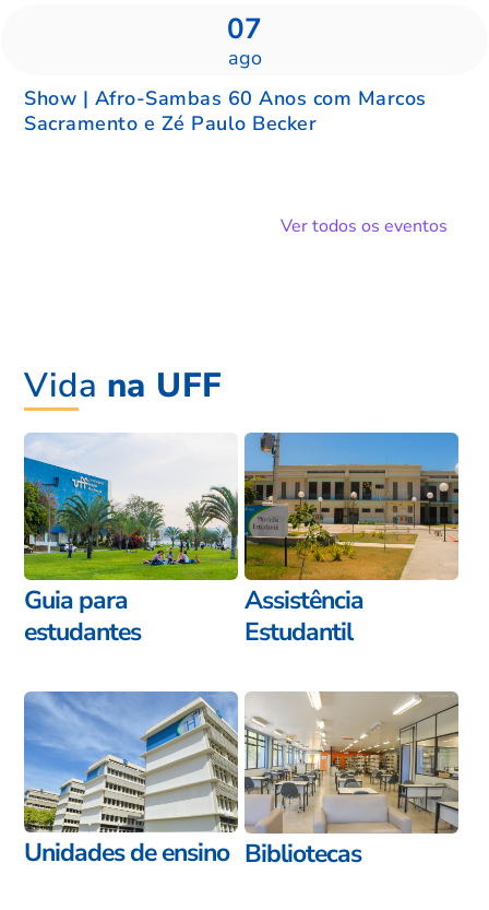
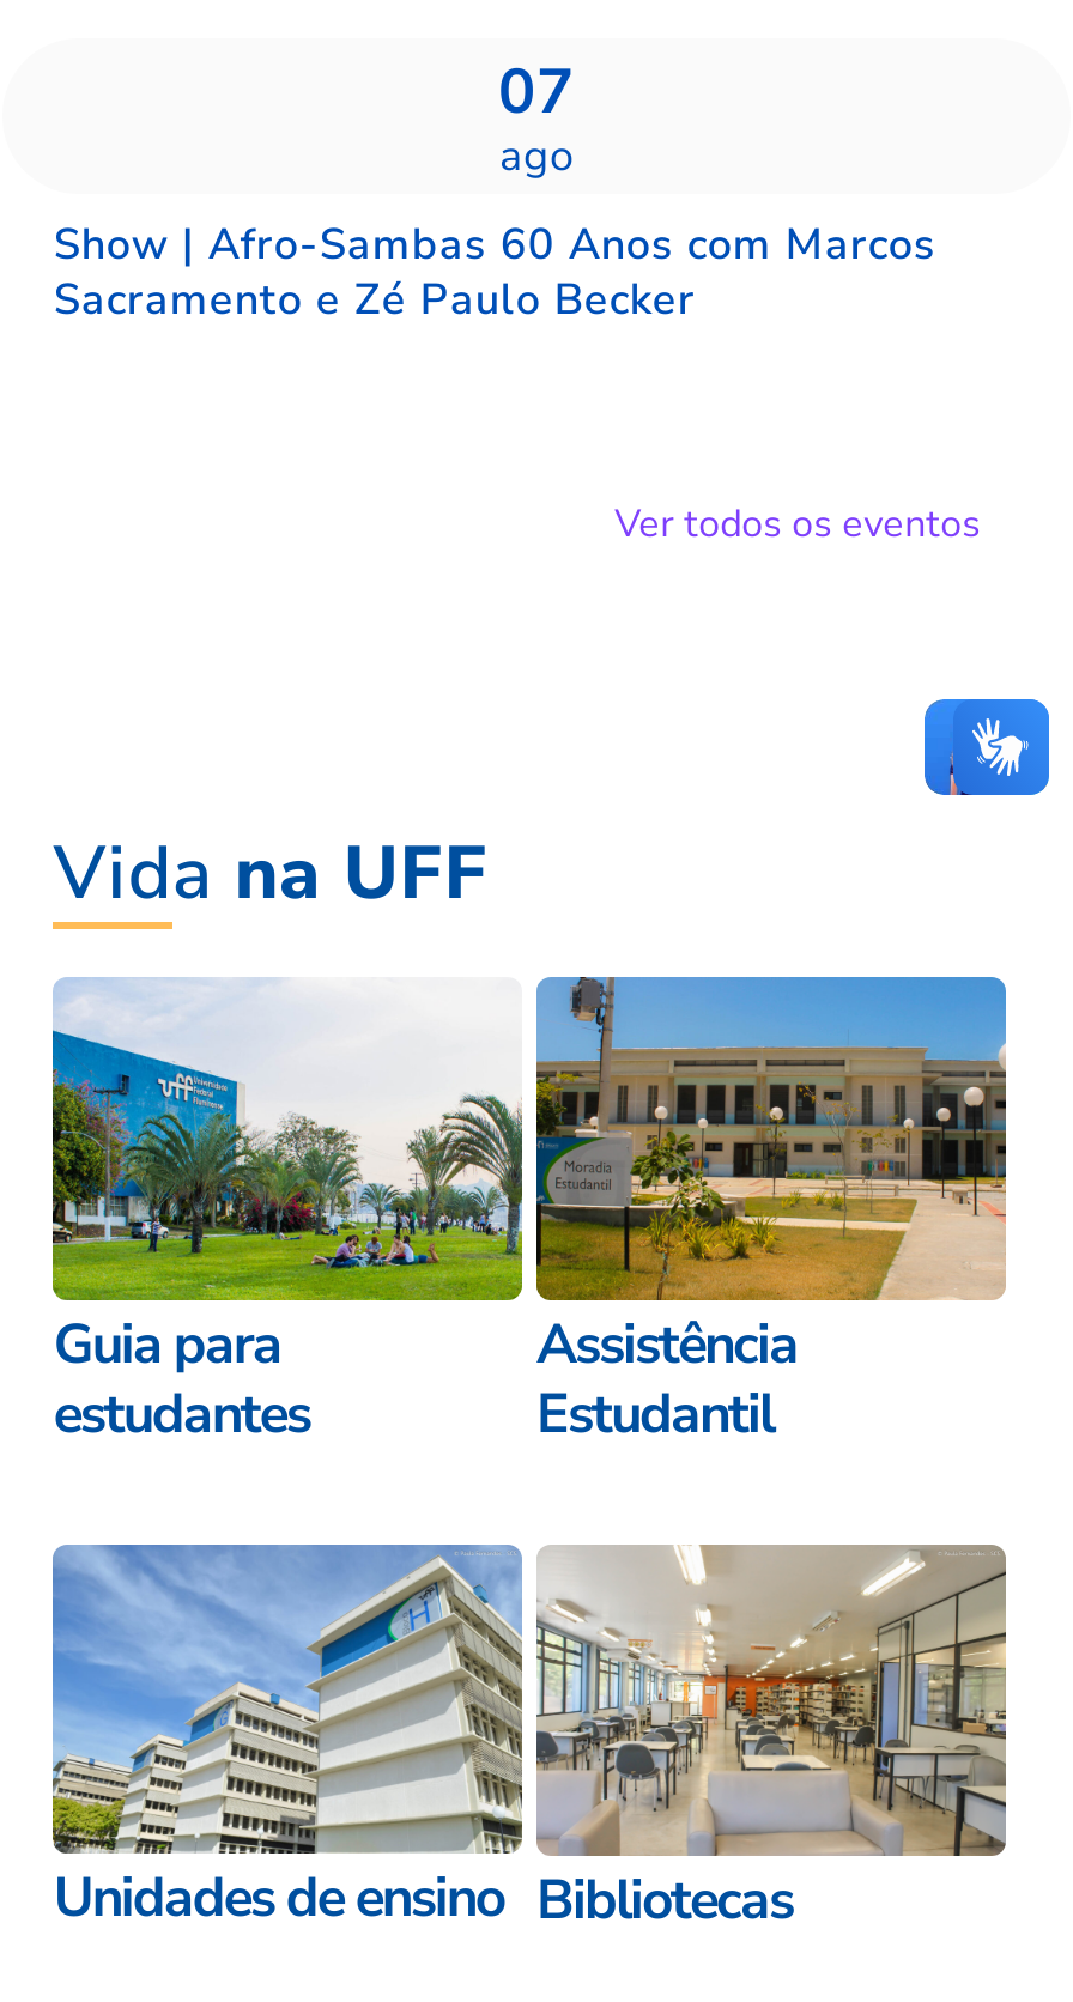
+ [image]
